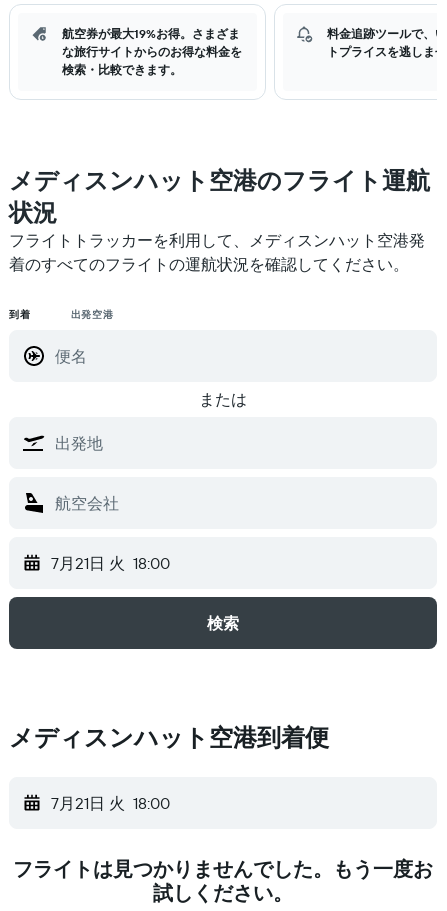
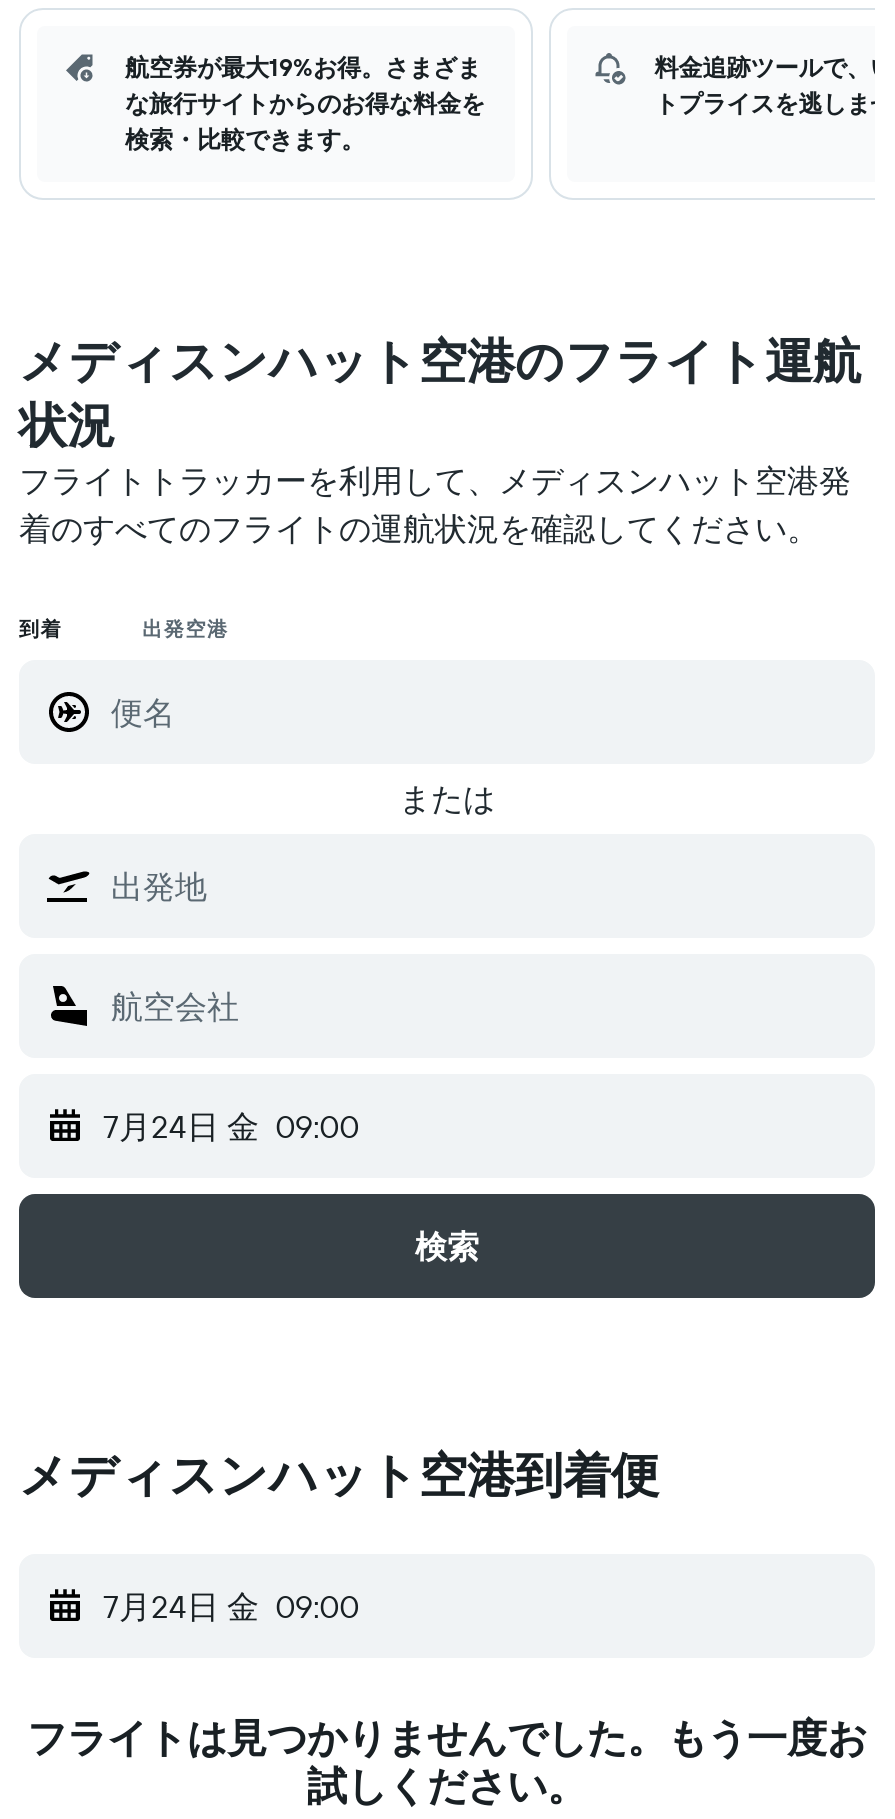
- 7月21日 火 18:00
+ 7月24日 金 09:00

- 7月21日 火 18:00
+ 7月24日 金 09:00
